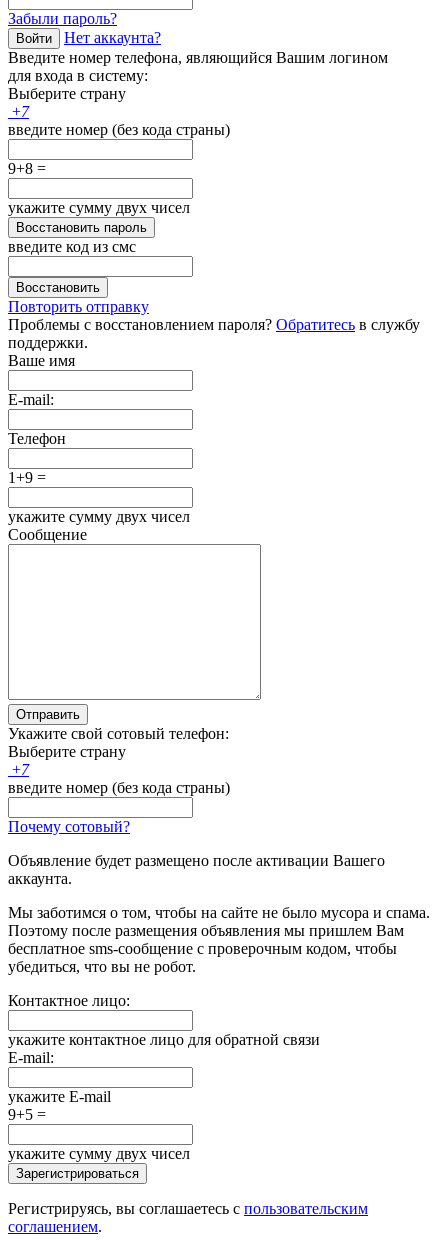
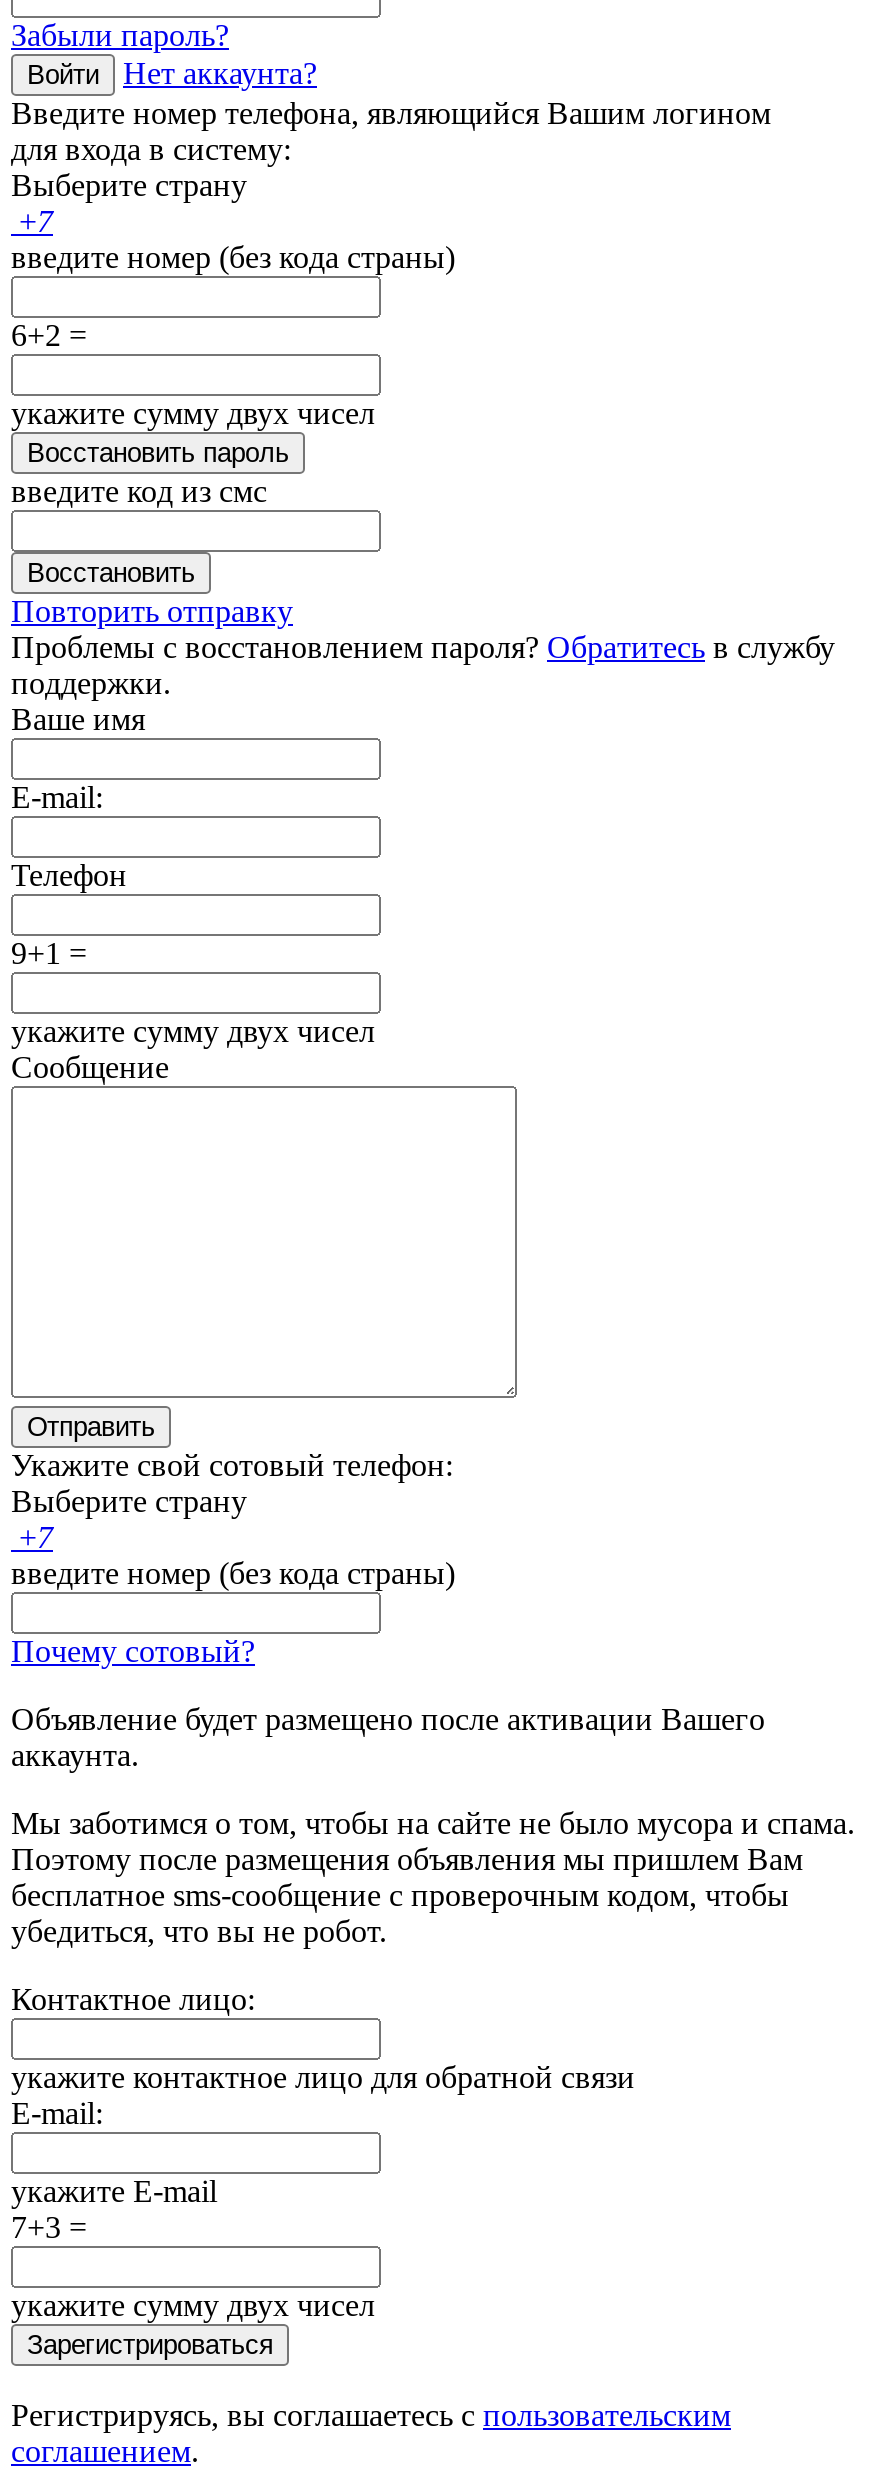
- 9+8 =
+ 6+2 =

- 1+9 =
+ 9+1 =

- 9+5 =
+ 7+3 =
